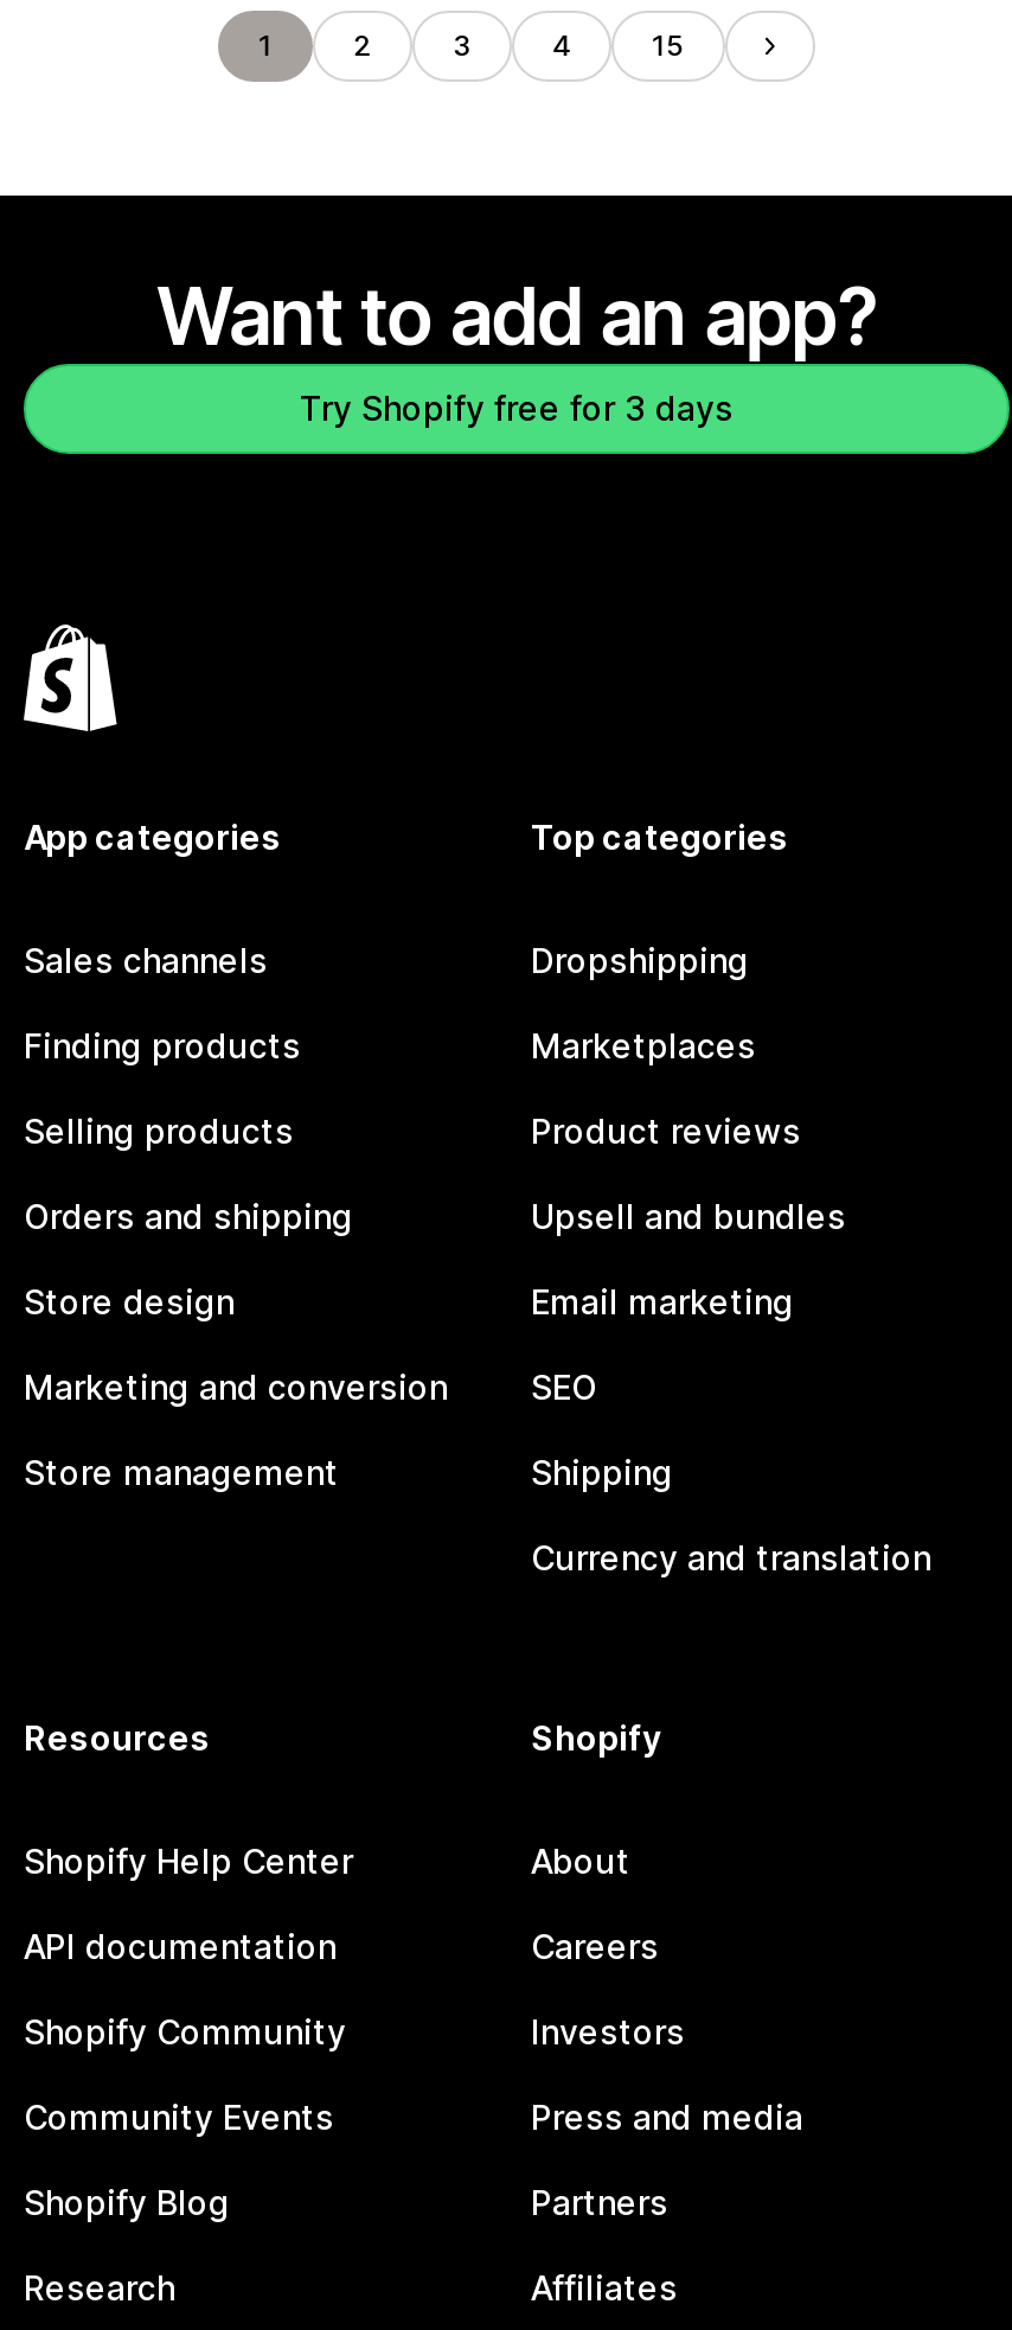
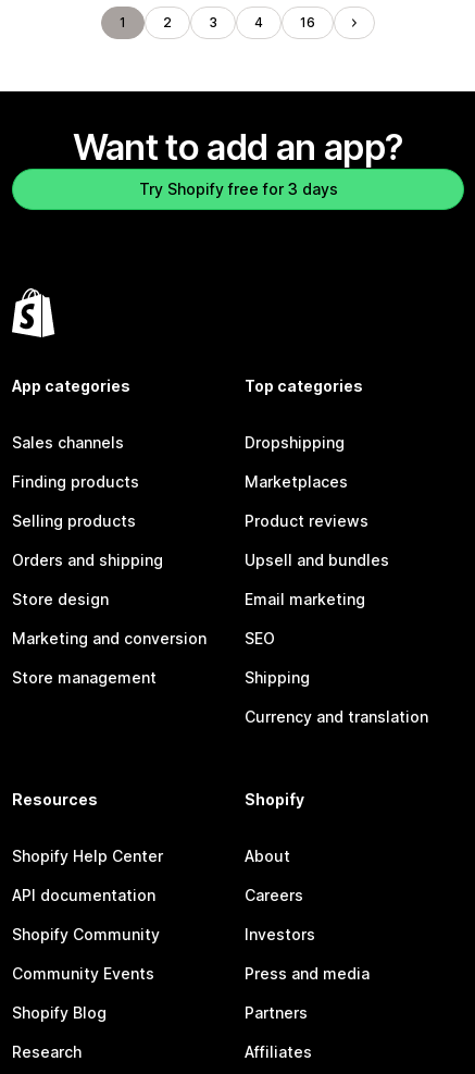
- 15
+ 16
